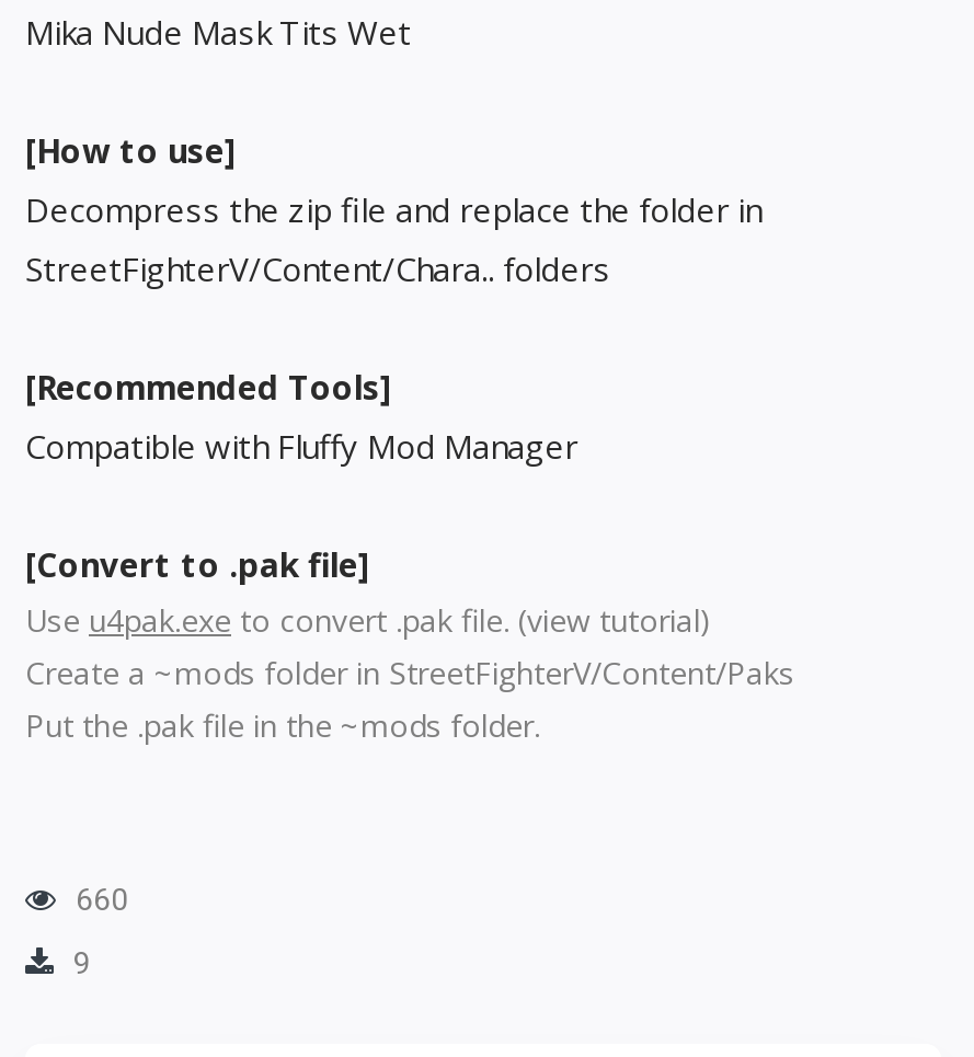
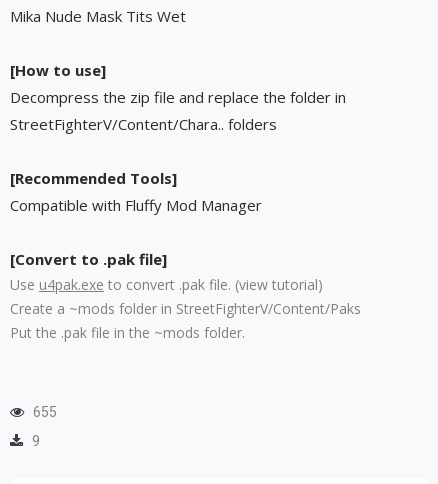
- 660
+ 655
